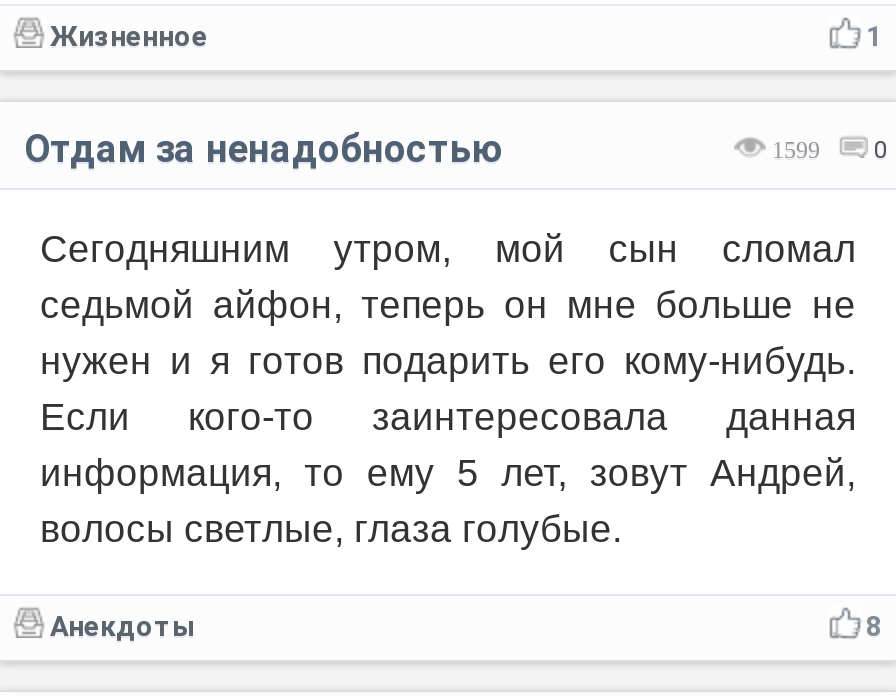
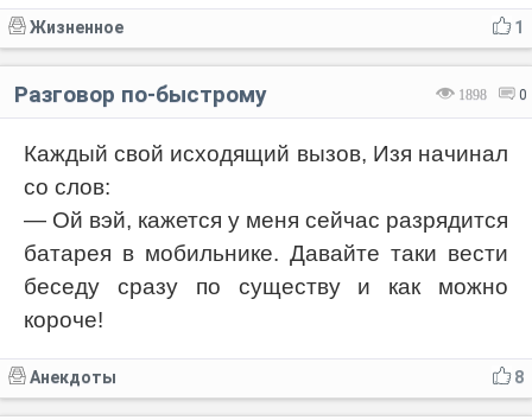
- Отдам за ненадобностью
+ Разговор по-быстрому

- 1599 0
+ 1898 0

- Сегодняшним утром, мой сын сломал
- седьмой айфон, теперь он мне больше не
- нужен и я готов подарить его кому-нибудь.
- Если кого-то заинтересовала данная
- информация, то ему 5 лет, зовут Андрей,
- волосы светлые, глаза голубые.
+ Каждый свой исходящий вызов, Изя начинал
+ со слов:
+ — Ой вэй, кажется у меня сейчас разрядится
+ батарея в мобильнике. Давайте таки вести
+ беседу сразу по существу и как можно
+ короче!
